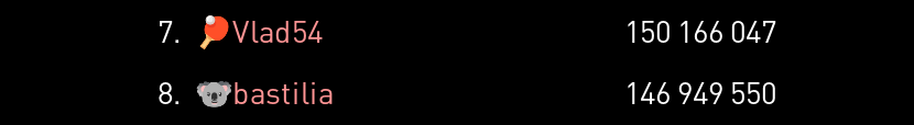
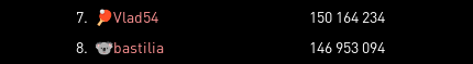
- 150 166 047
+ 150 164 234

- 146 949 550
+ 146 953 094
